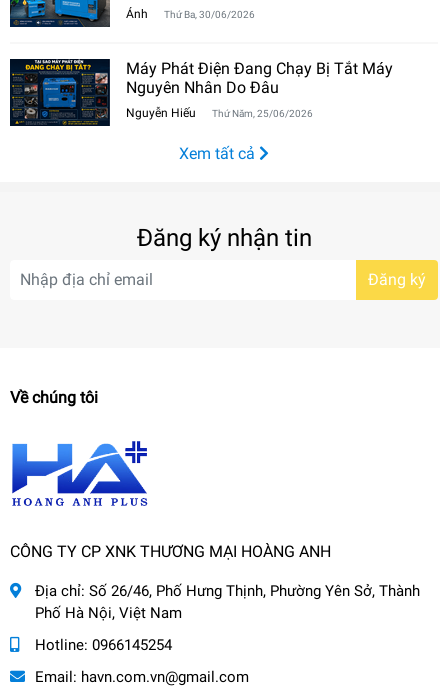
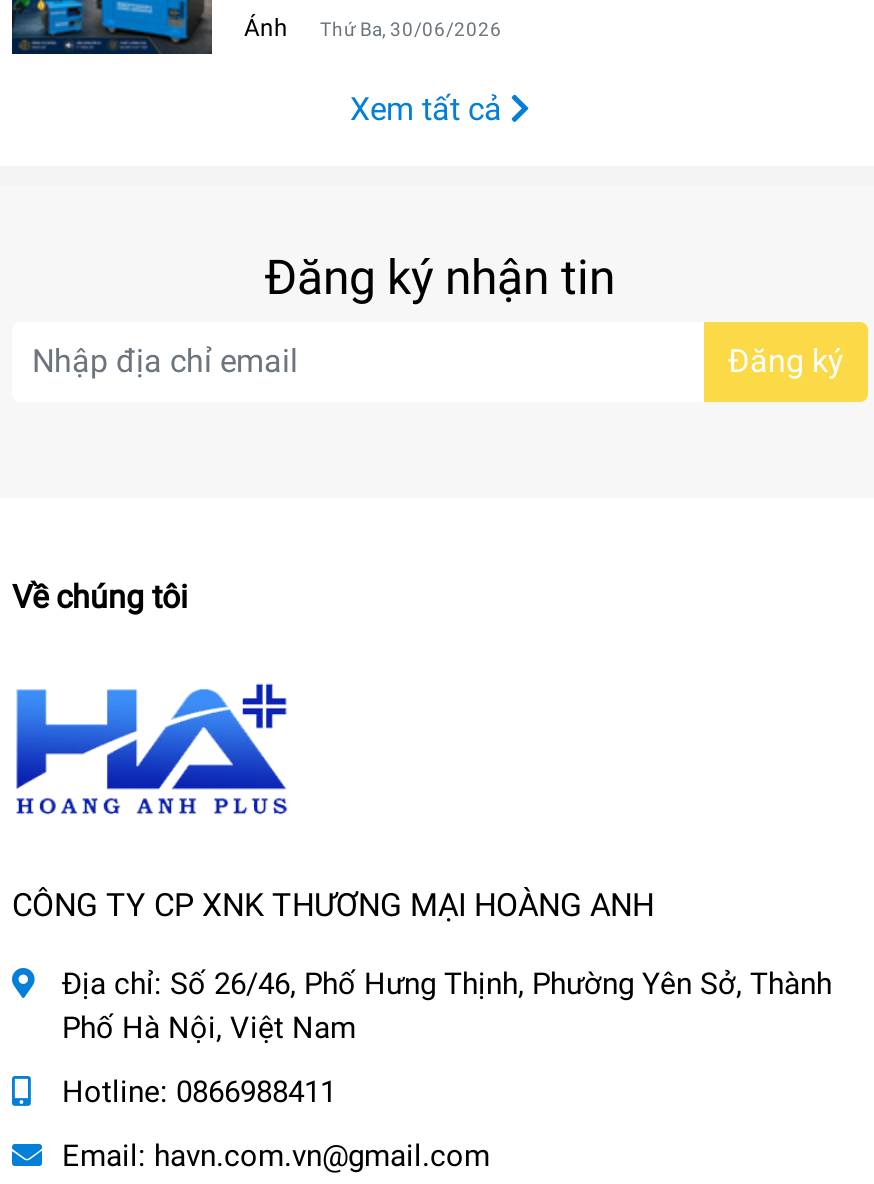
- [image]
- Máy Phát Điện Đang Chạy Bị Tắt Máy
- Nguyên Nhân Do Đâu
- Nguyễn Hiếu
- Thứ Năm, 25/06/2026

- Hotline: 0966145254
+ Hotline: 0866988411
